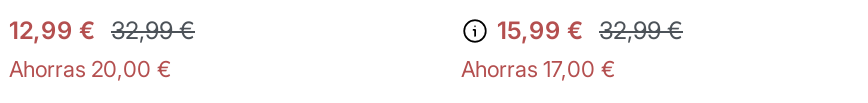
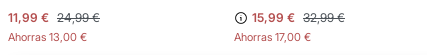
- 12,99 € 32,99 €
- Ahorras 20,00 €
+ 11,99 € 24,99 €
+ Ahorras 13,00 €
